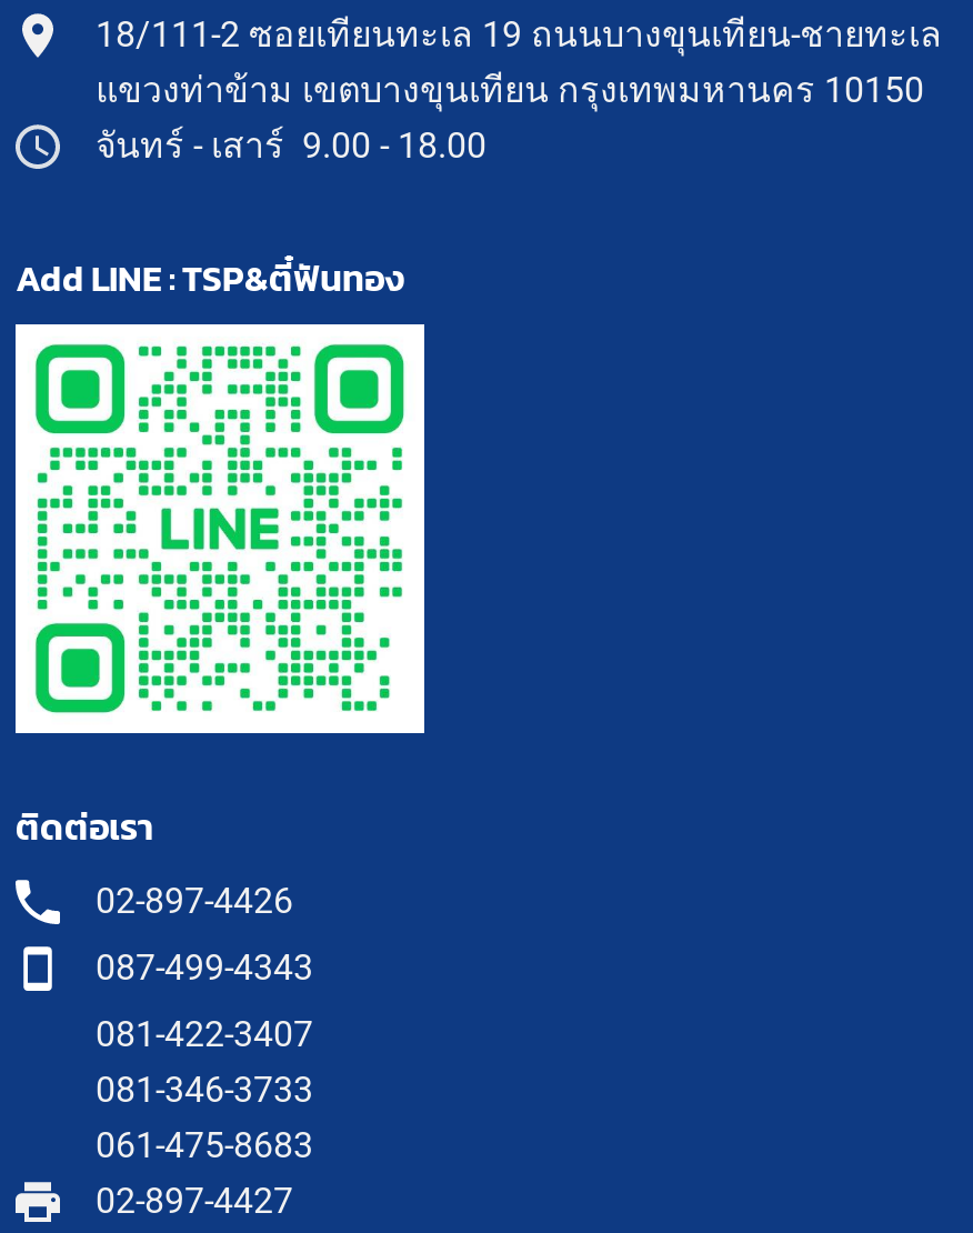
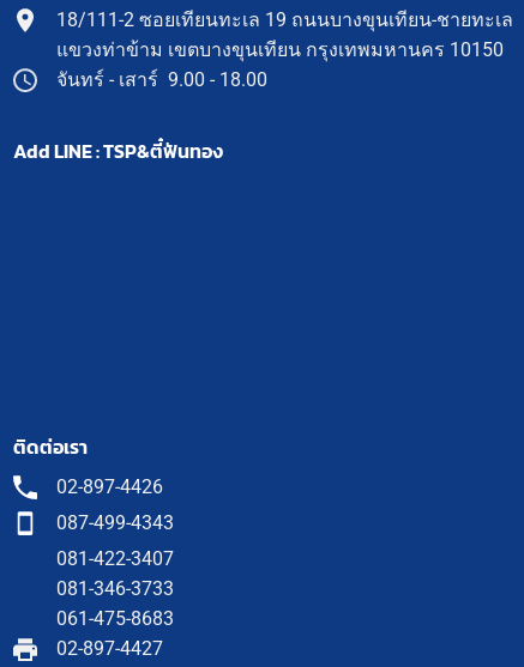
- [image]
